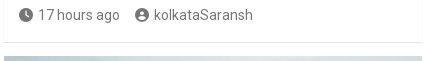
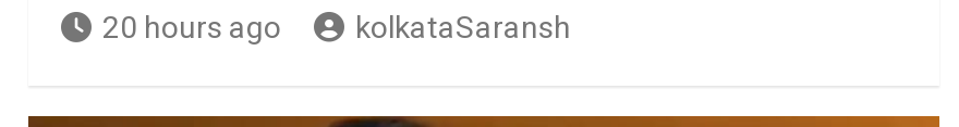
- 17 hours ago
+ 20 hours ago
